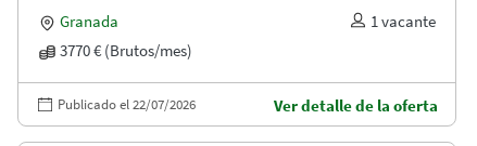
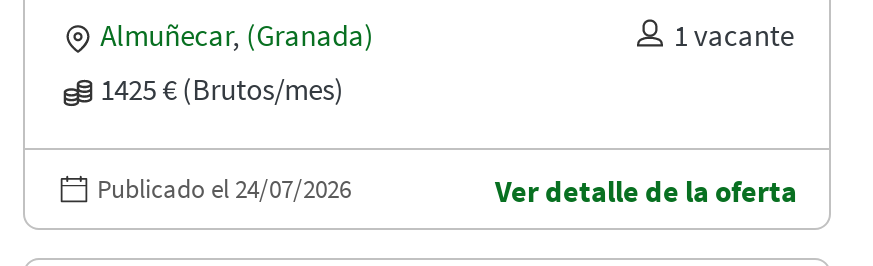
- Granada
+ Almuñecar, (Granada)

- 3770 € (Brutos/mes)
+ 1425 € (Brutos/mes)

- Publicado el 22/07/2026
+ Publicado el 24/07/2026
